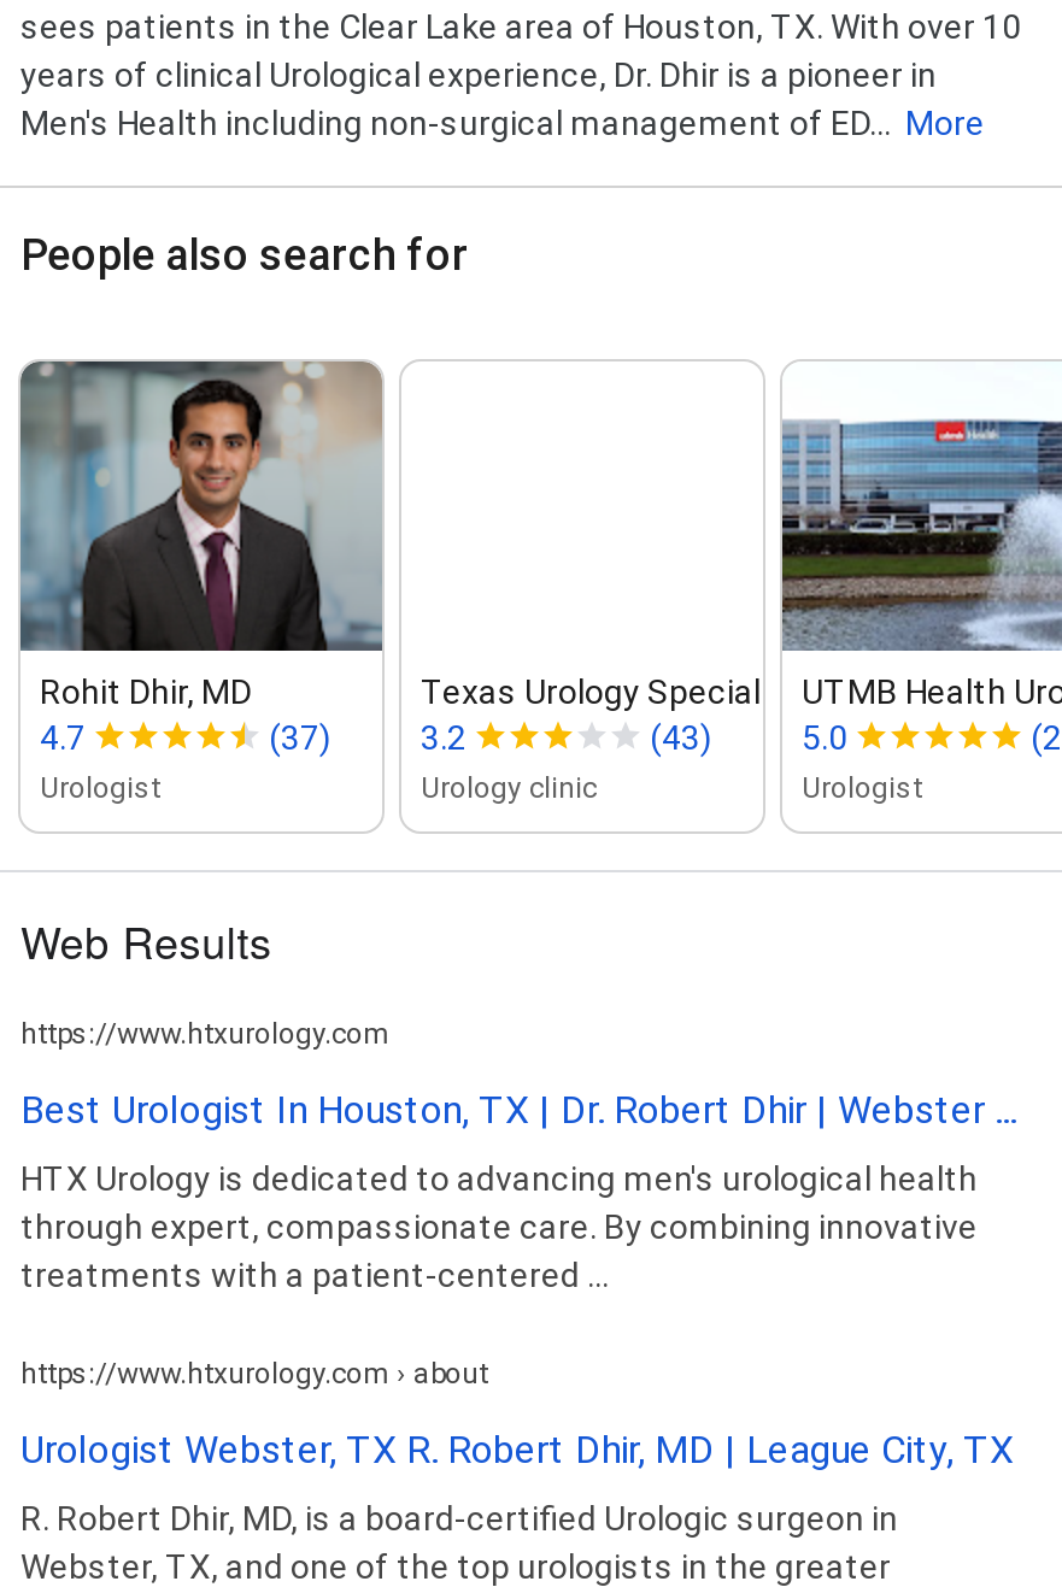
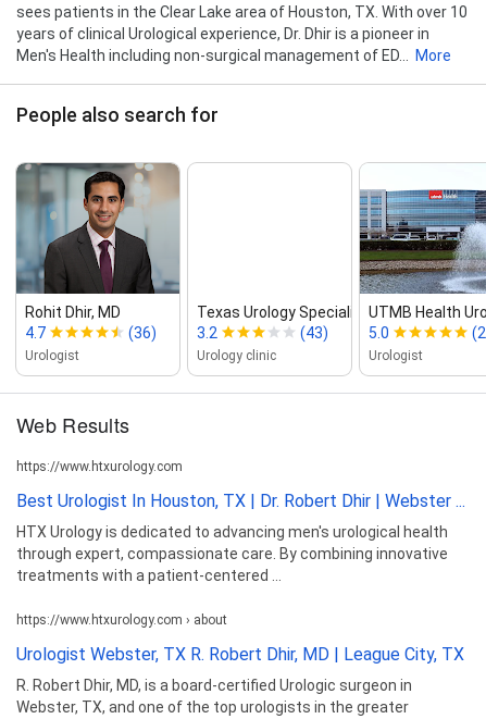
- (37)
+ (36)
